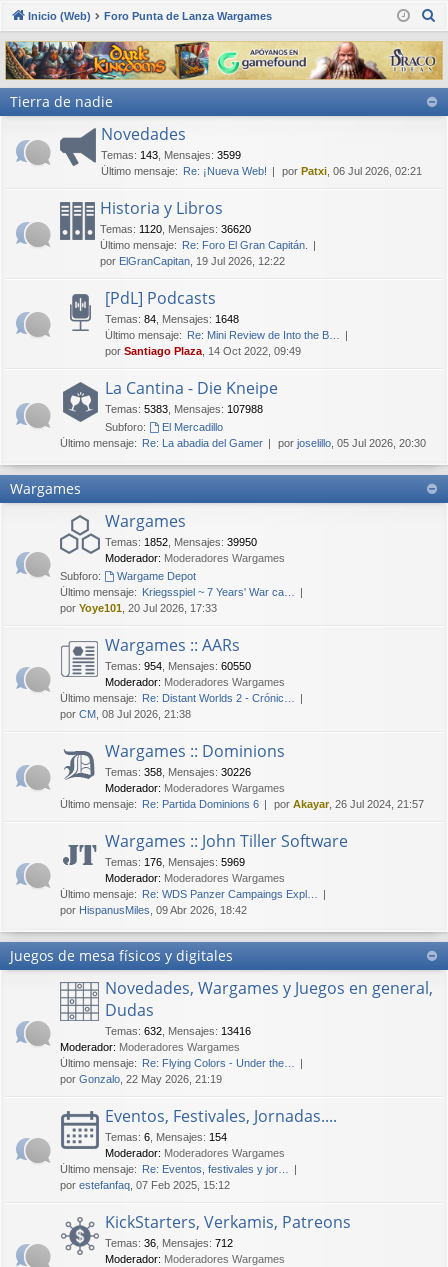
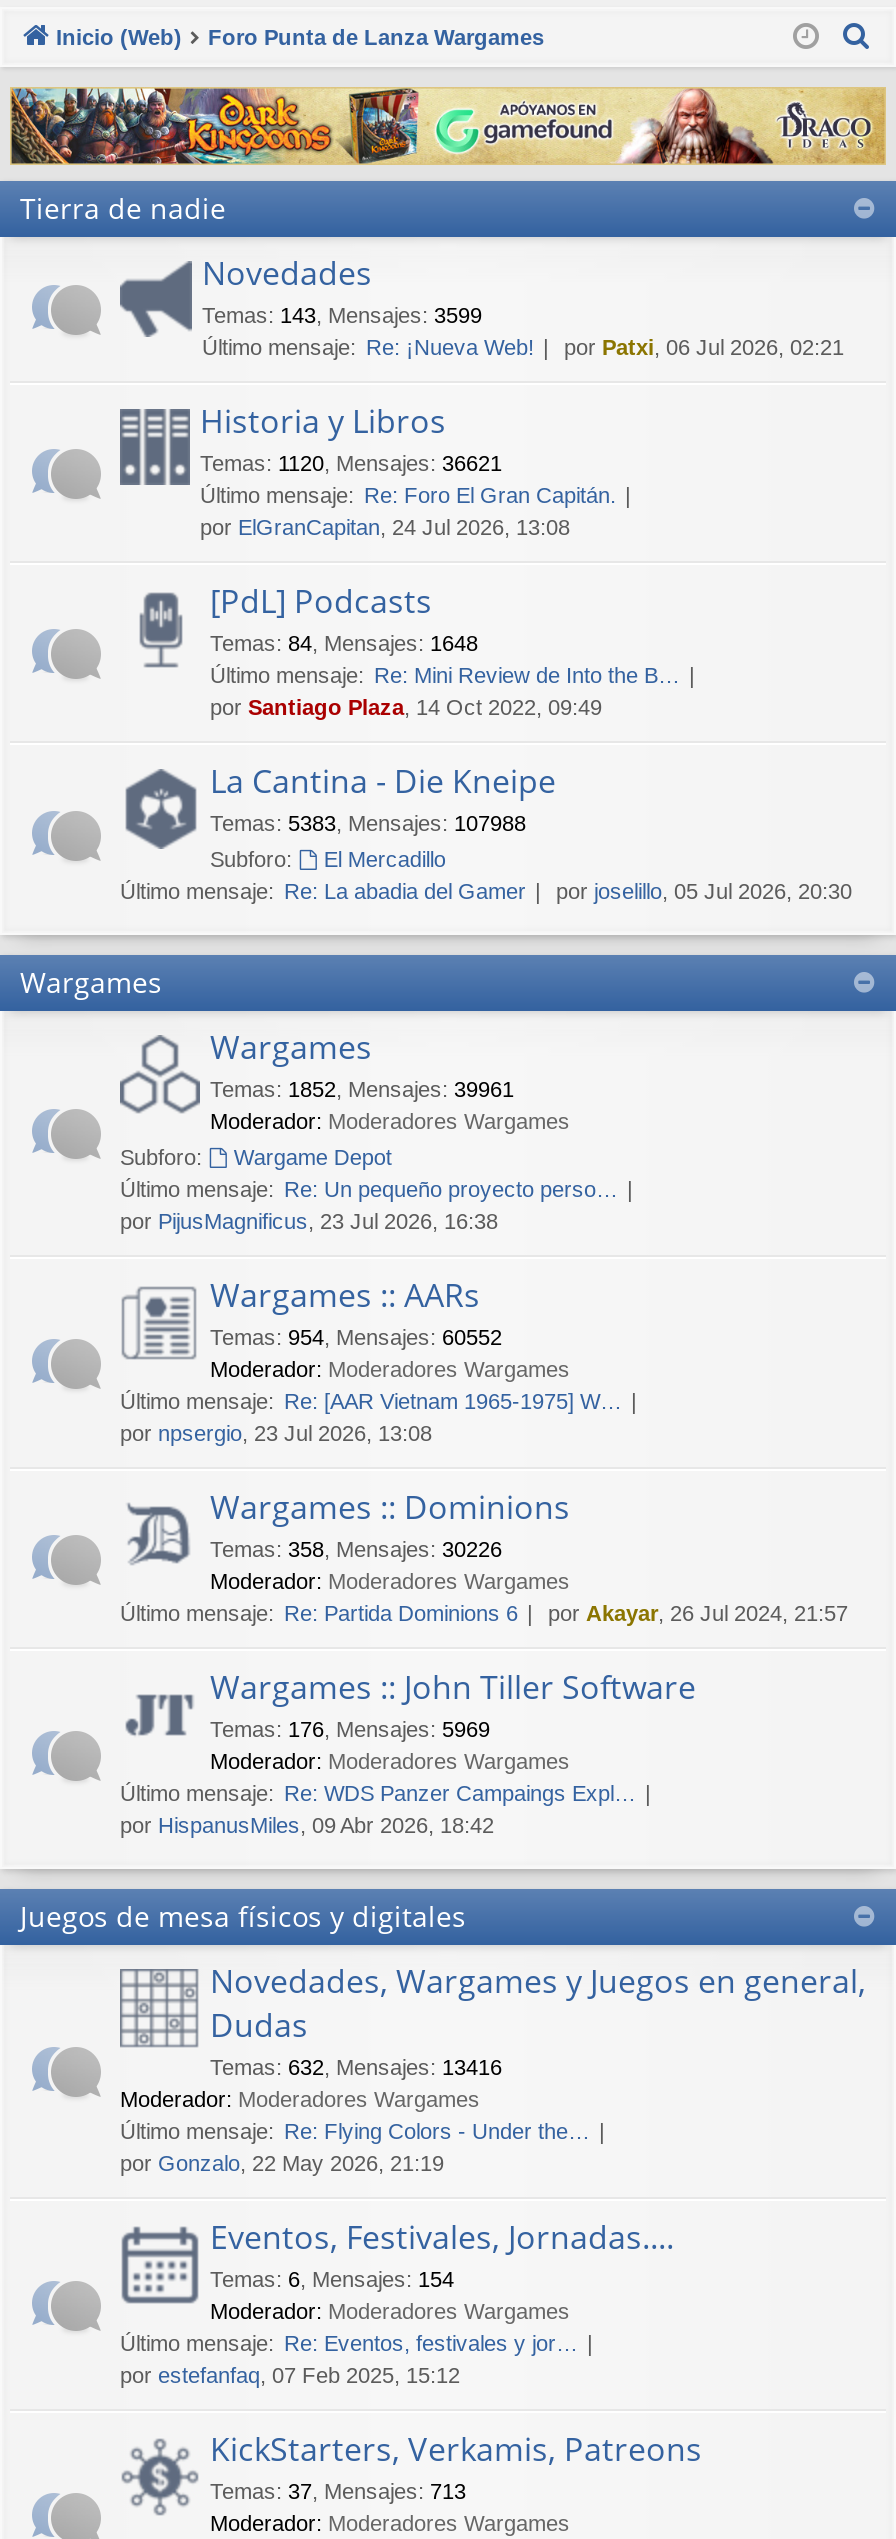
- Temas: 1120, Mensajes: 36620
+ Temas: 1120, Mensajes: 36621

- por ElGranCapitan, 19 Jul 2026, 12:22
+ por ElGranCapitan, 24 Jul 2026, 13:08

- Temas: 1852, Mensajes: 39950
+ Temas: 1852, Mensajes: 39961

- Último mensaje: Kriegsspiel ~ 7 Years' War ca…
- por Yoye101, 20 Jul 2026, 17:33
+ Último mensaje: Re: Un pequeño proyecto perso…
+ por PijusMagnificus, 23 Jul 2026, 16:38

- Temas: 954, Mensajes: 60550
+ Temas: 954, Mensajes: 60552

- Último mensaje: Re: Distant Worlds 2 - Crónic…
- por CM, 08 Jul 2026, 21:38
+ Último mensaje: Re: [AAR Vietnam 1965-1975] W…
+ por npsergio, 23 Jul 2026, 13:08

- Temas: 36, Mensajes: 712
+ Temas: 37, Mensajes: 713
